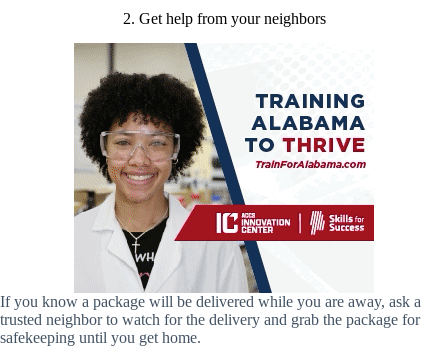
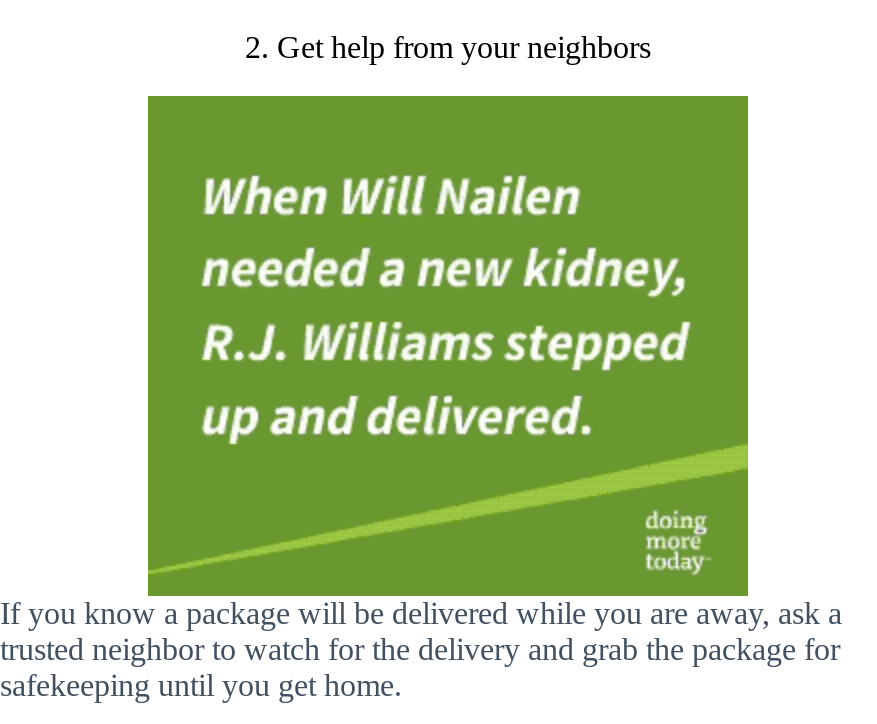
- [image]
+ [image]
